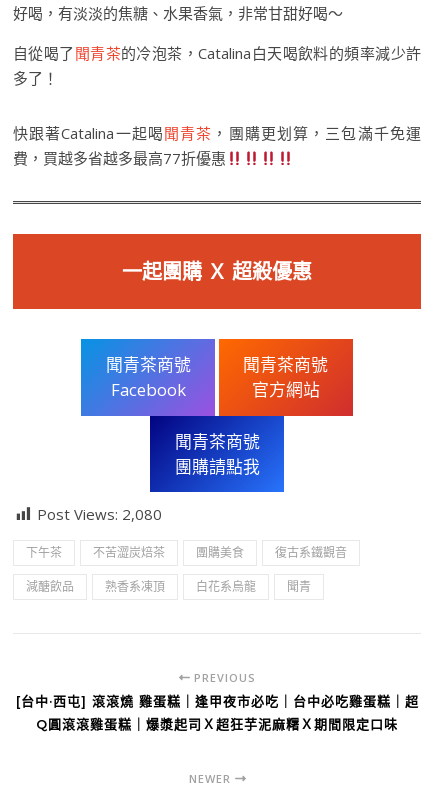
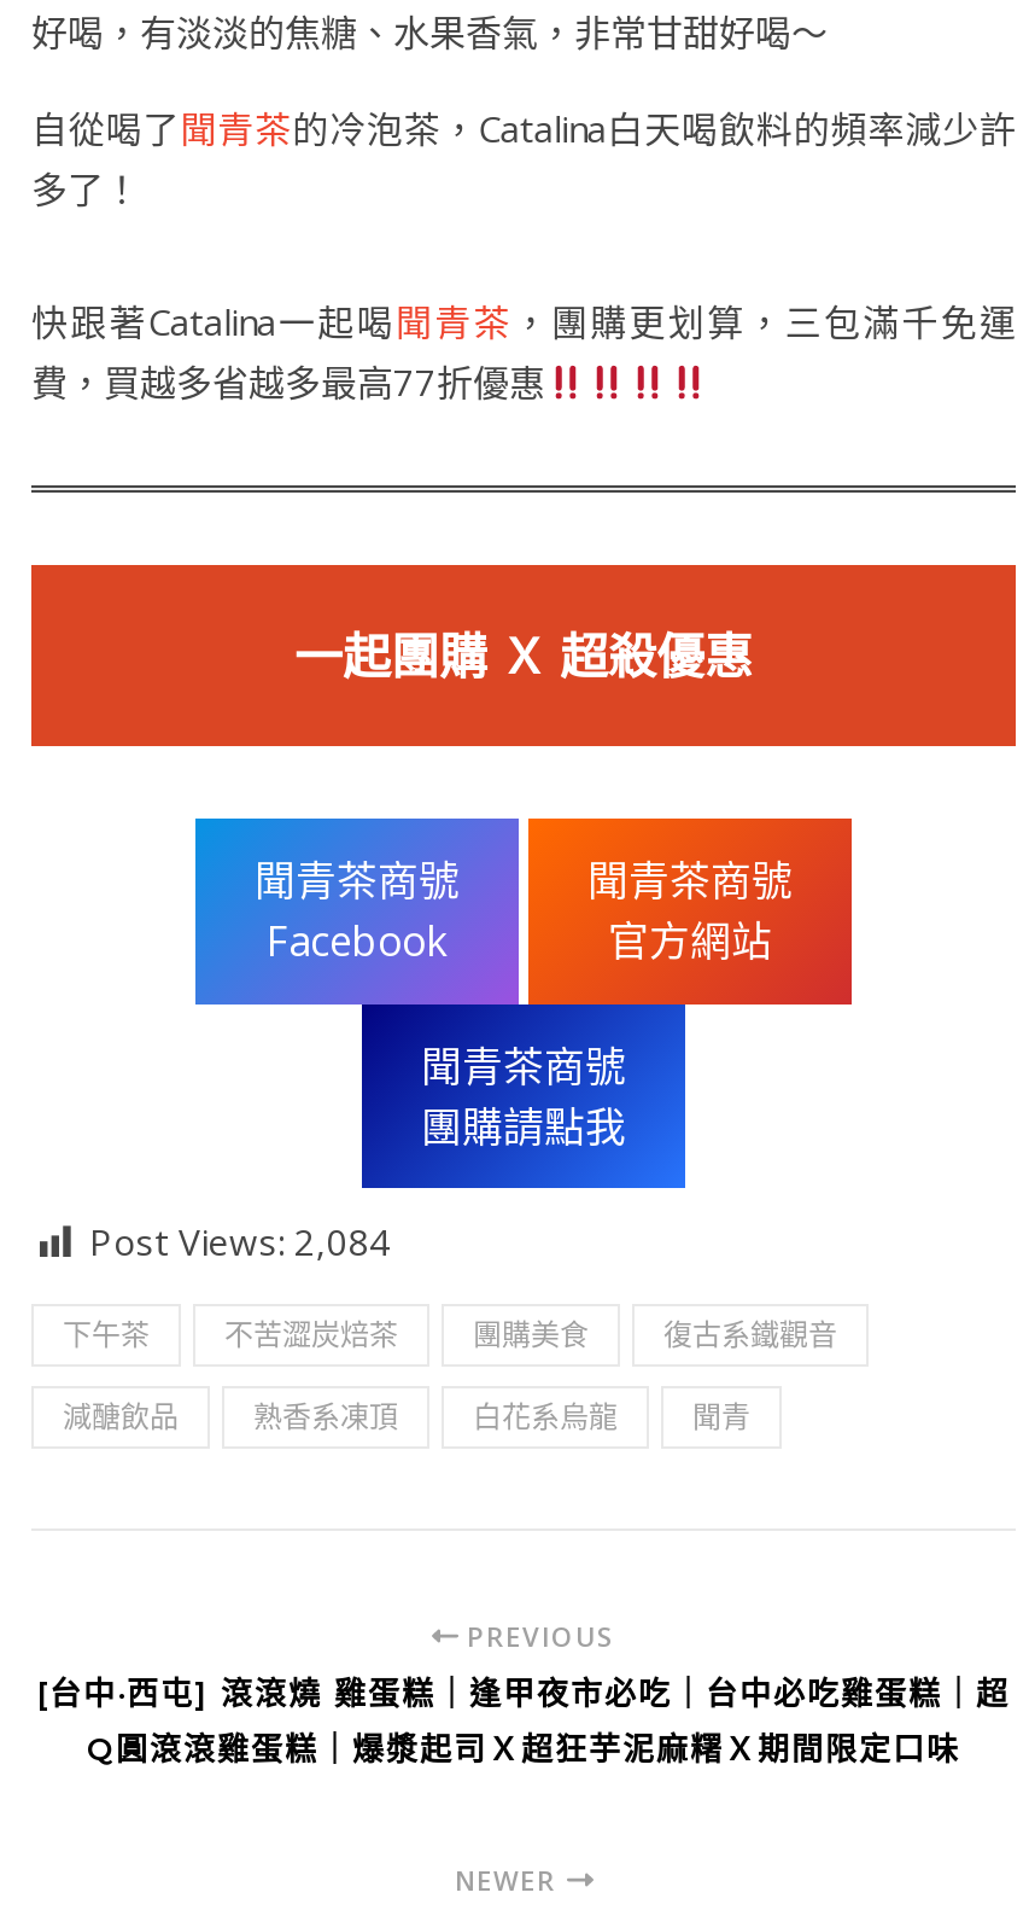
- Post Views: 2,080
+ Post Views: 2,084
